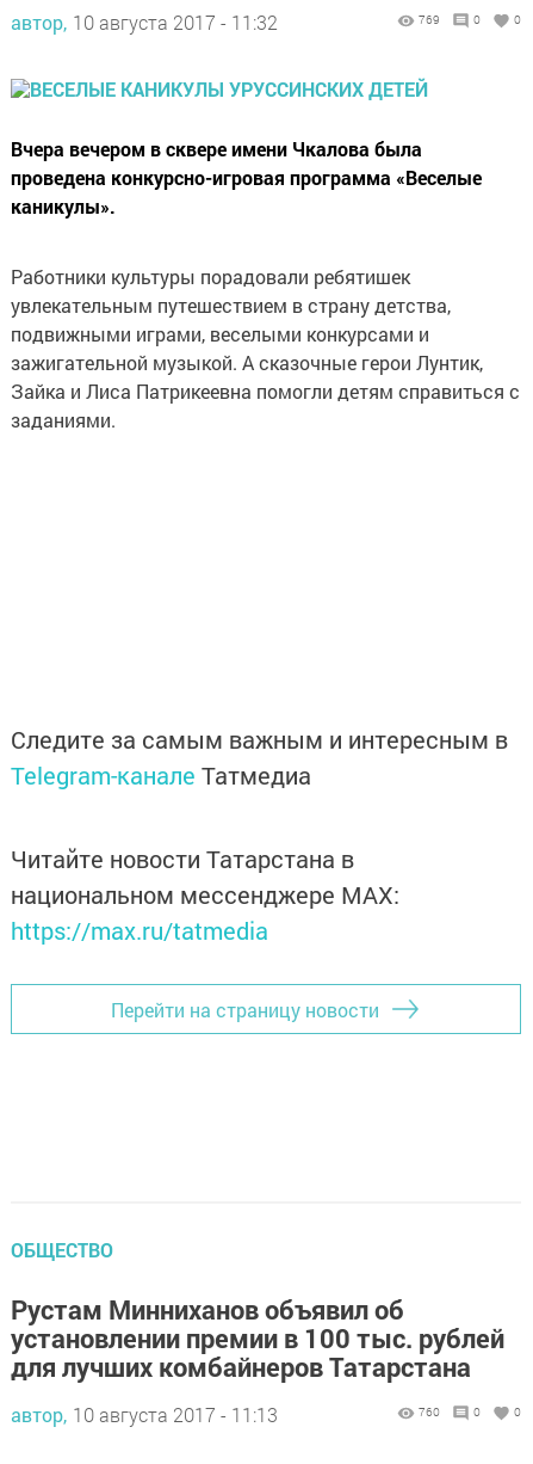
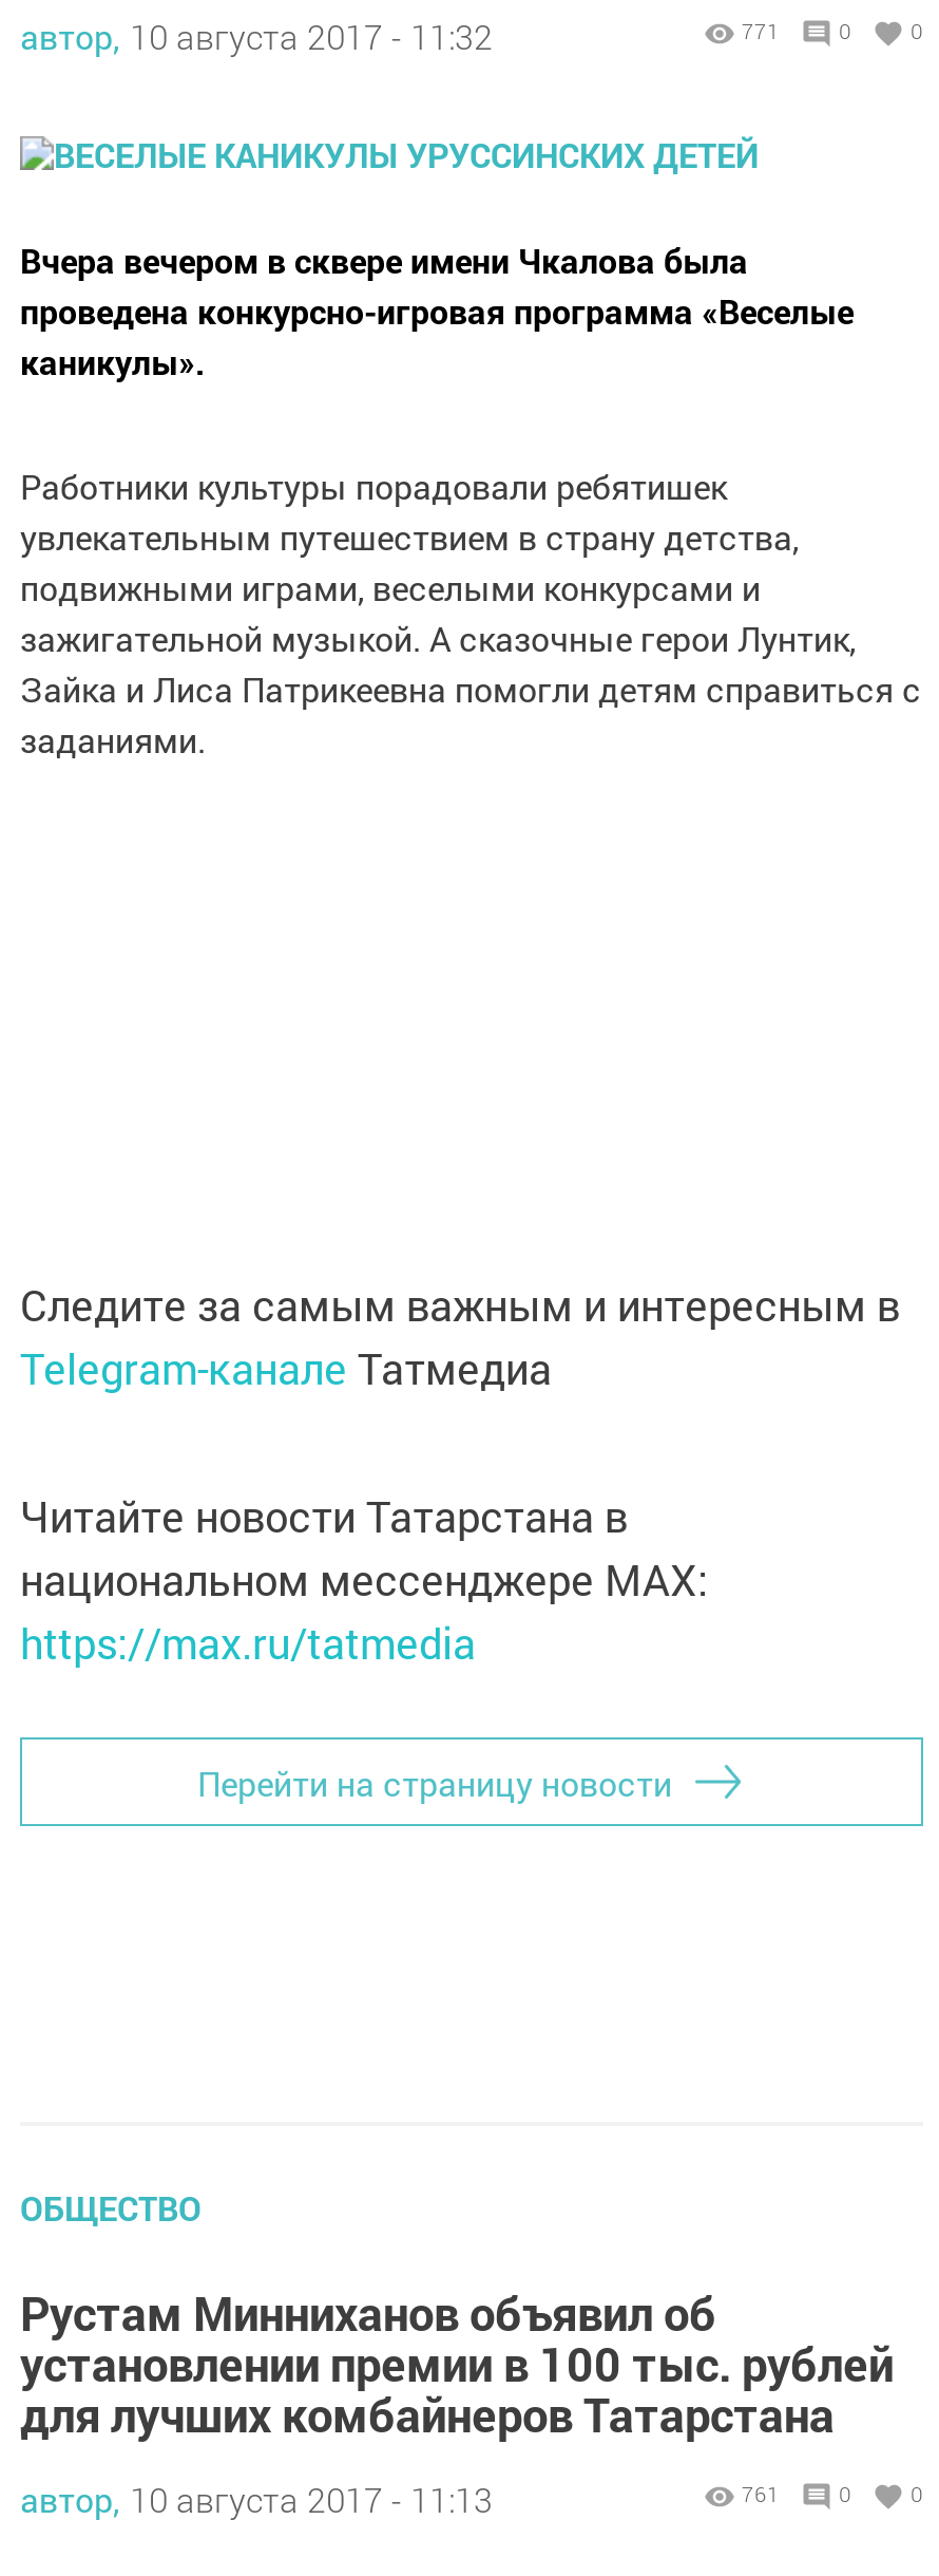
- 769
+ 771

- 760
+ 761
